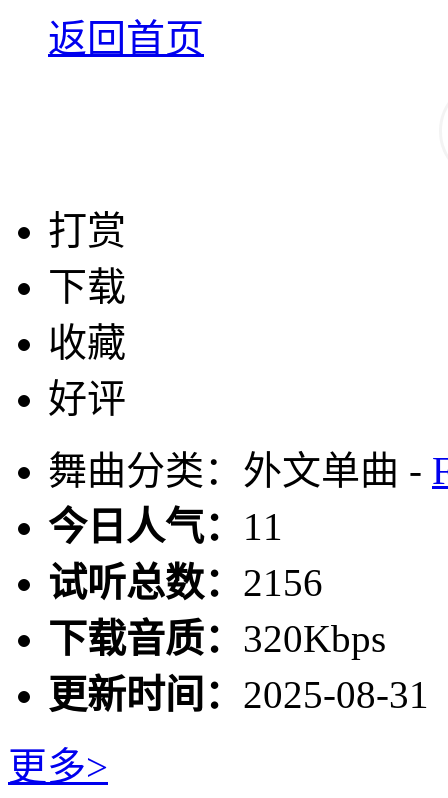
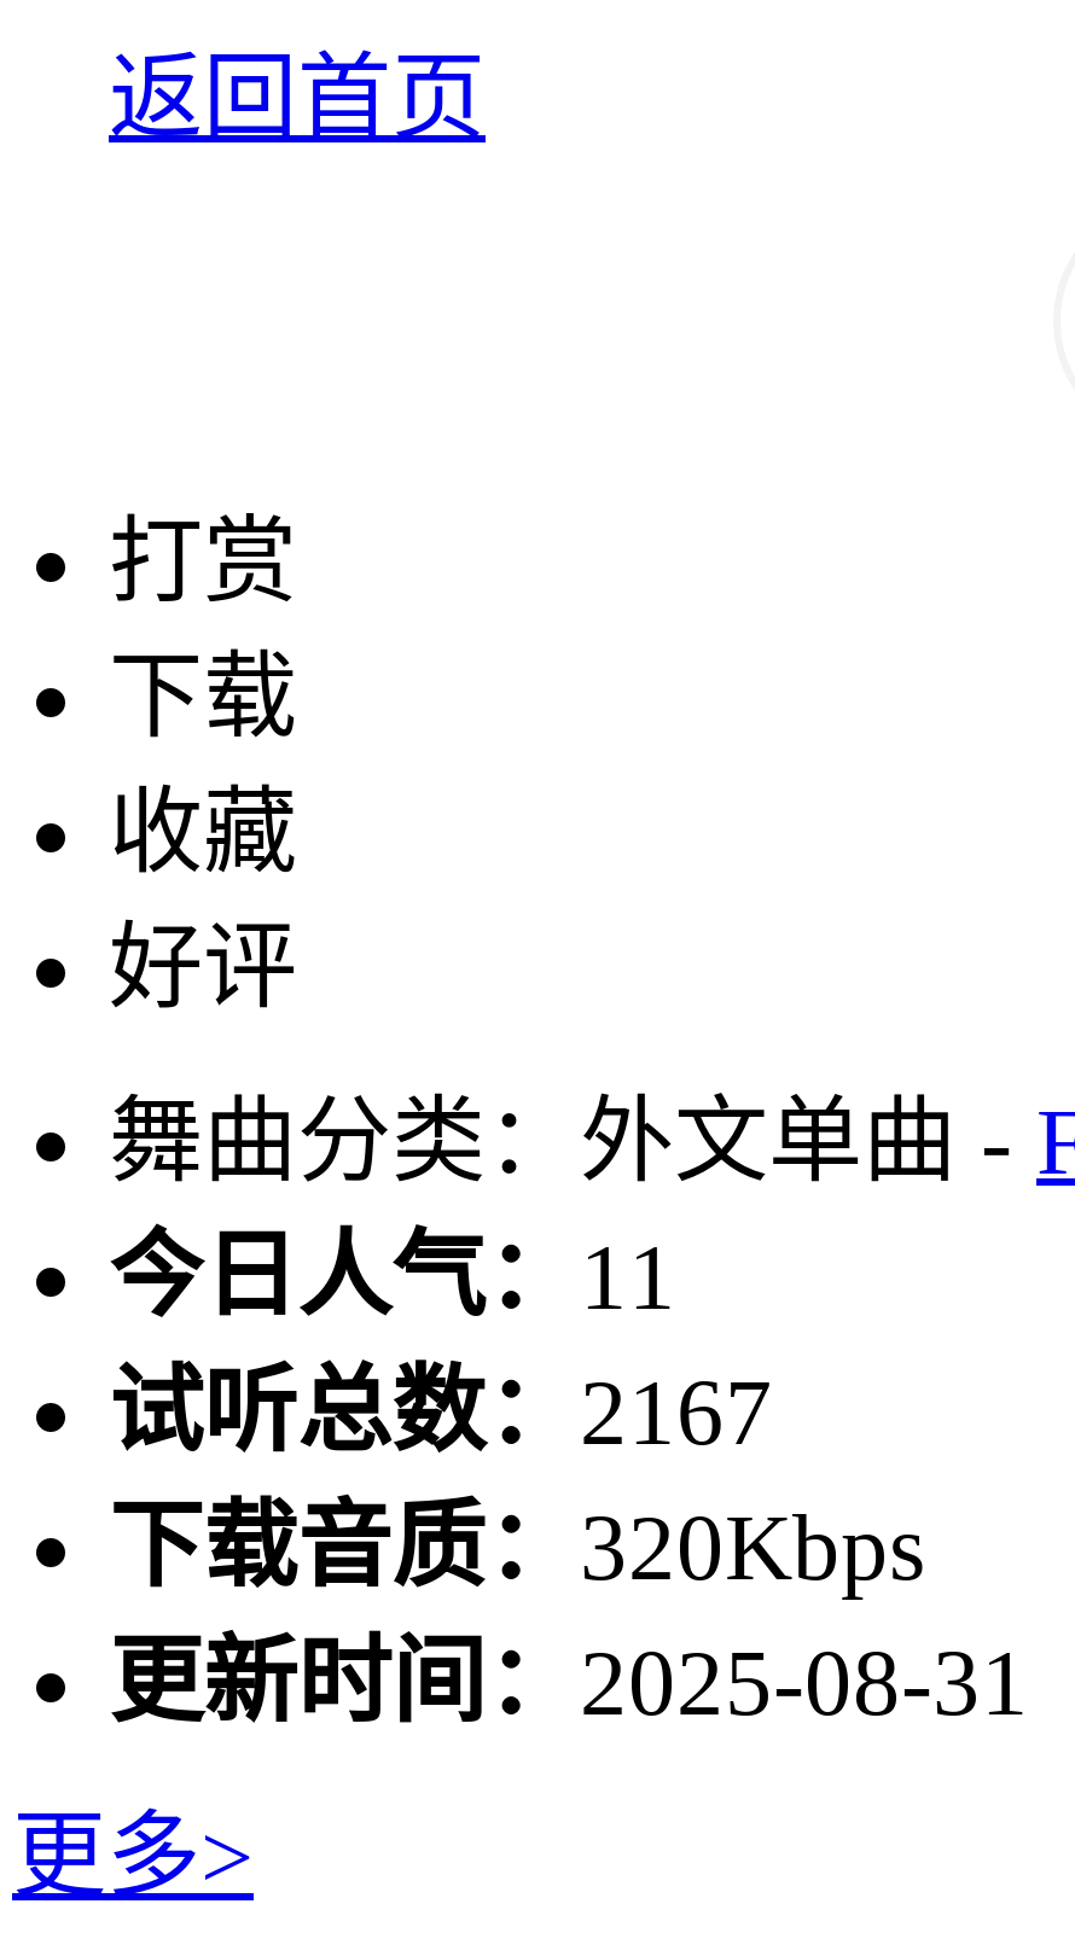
- 试听总数：2156
+ 试听总数：2167
